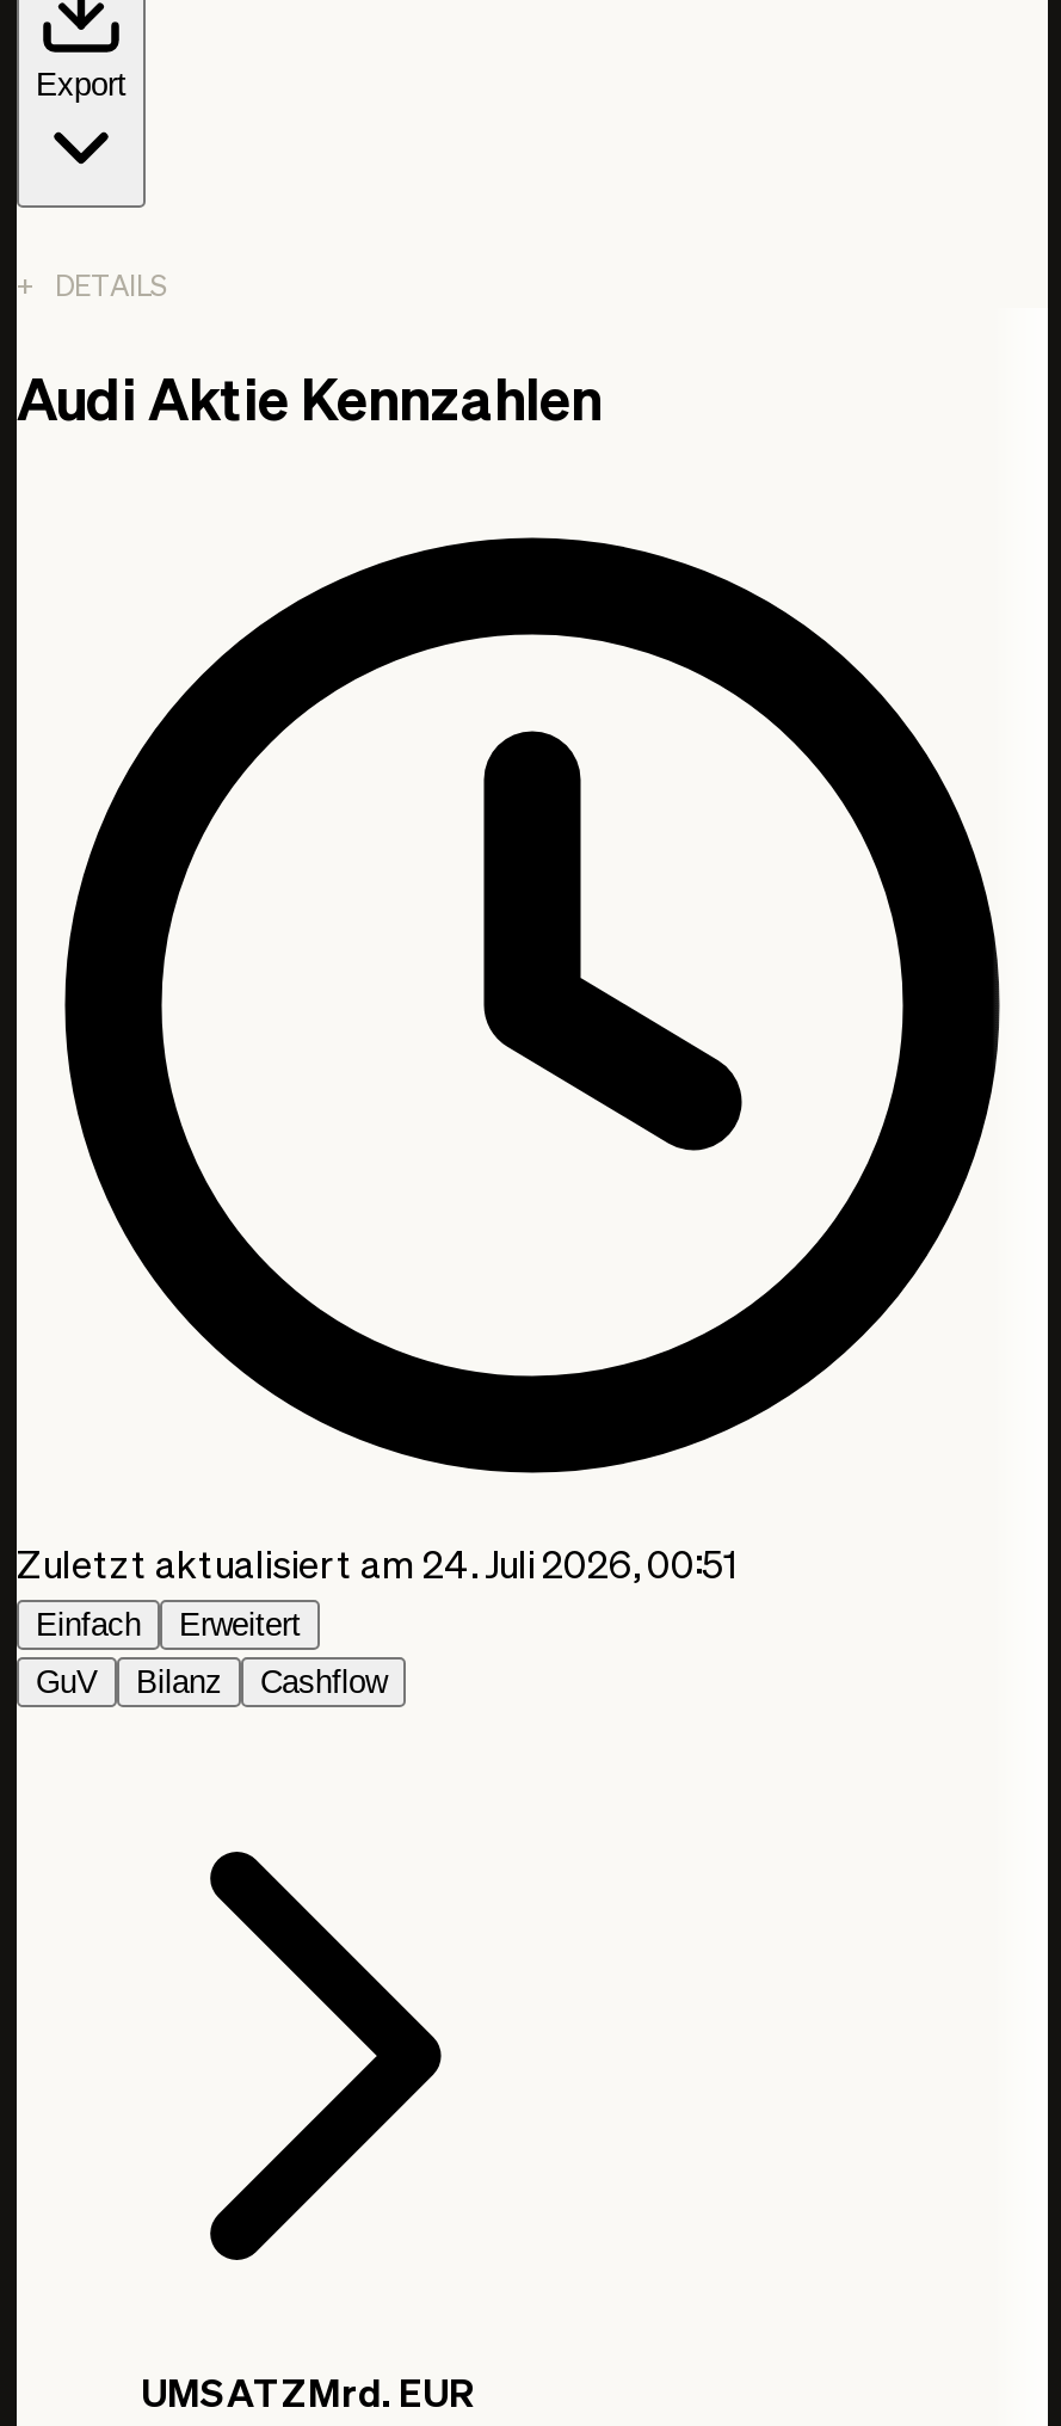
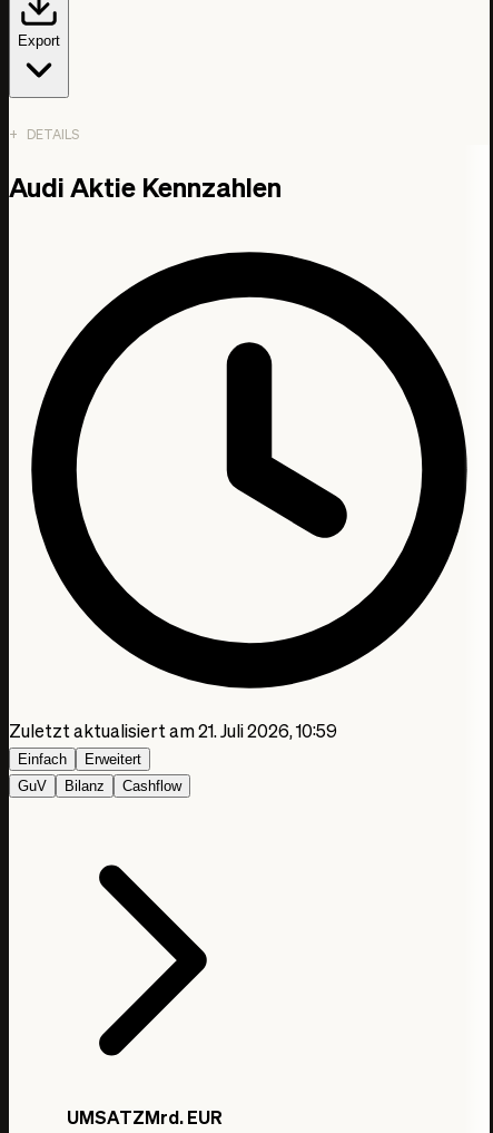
- Zuletzt aktualisiert am 24. Juli 2026, 00:51
+ Zuletzt aktualisiert am 21. Juli 2026, 10:59
